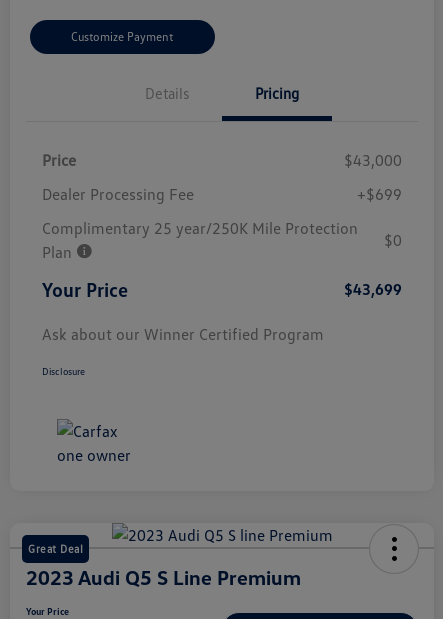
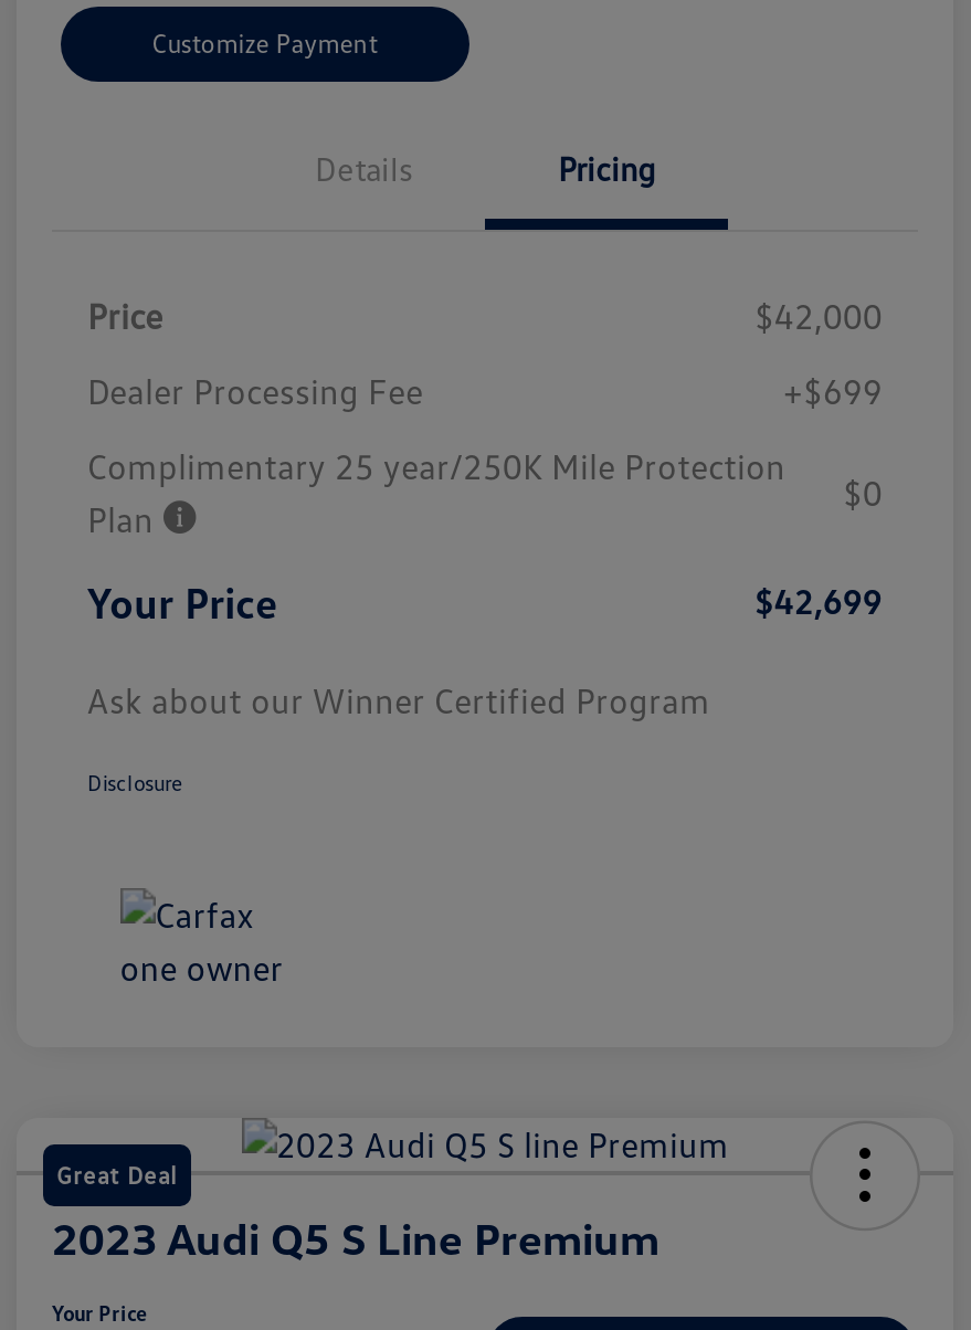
- $43,000
+ $42,000

- $43,699
+ $42,699
